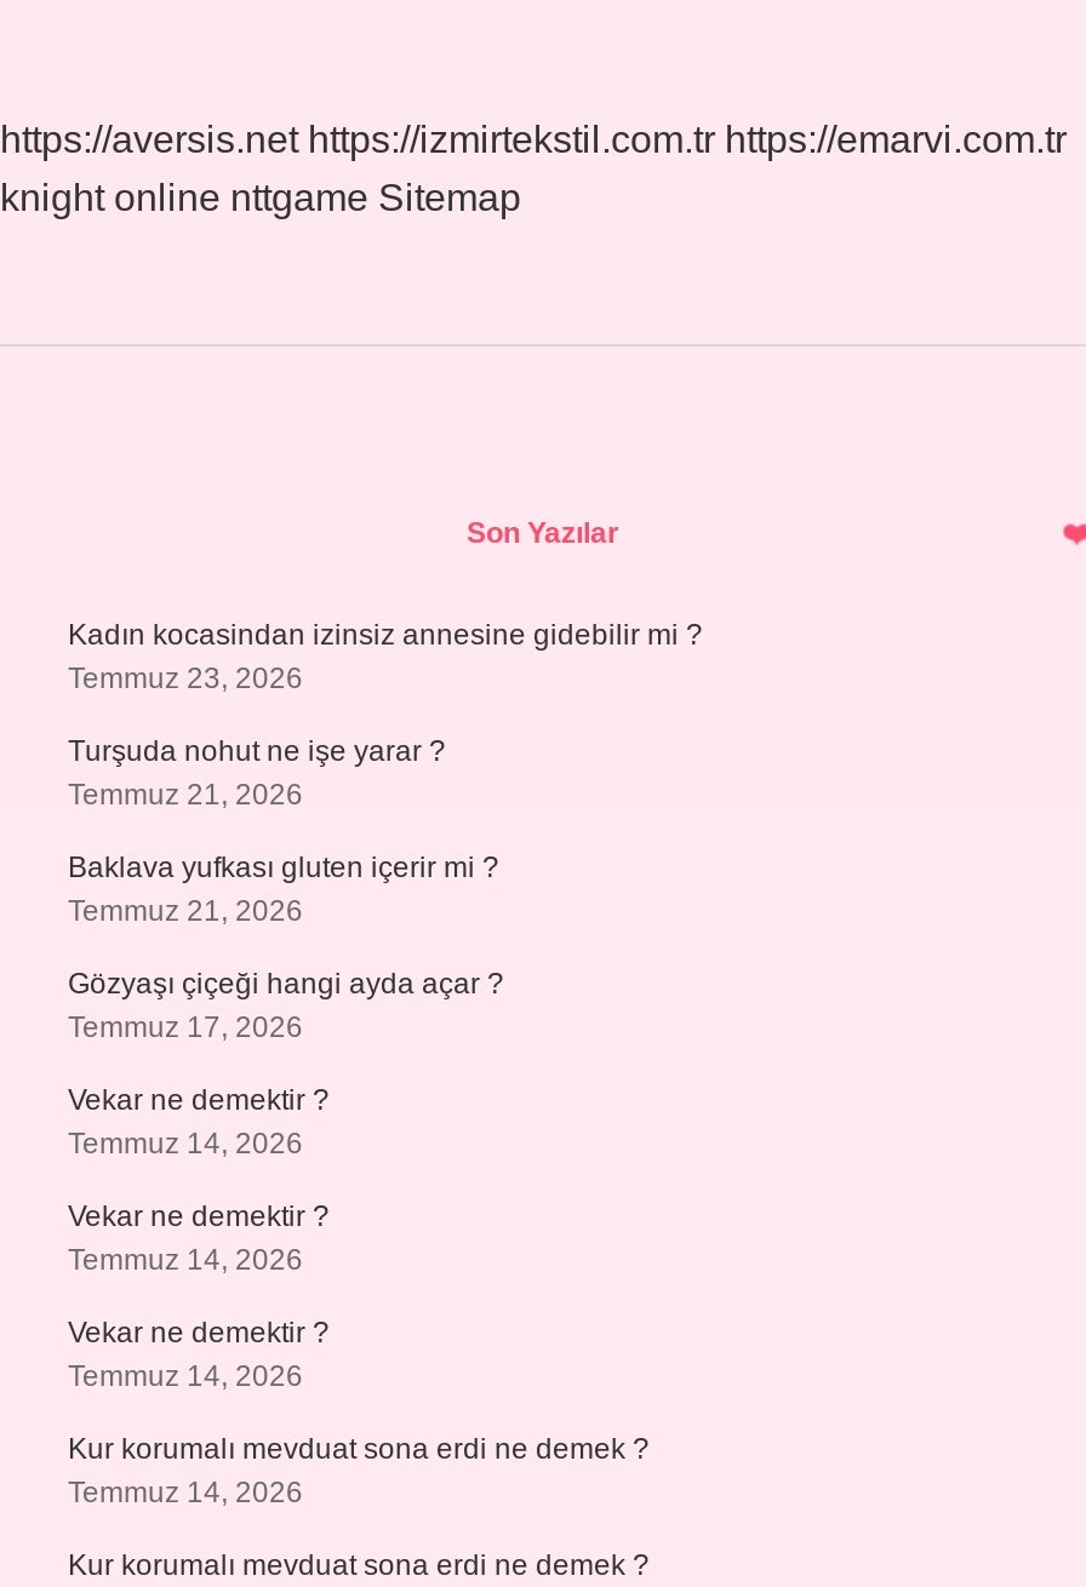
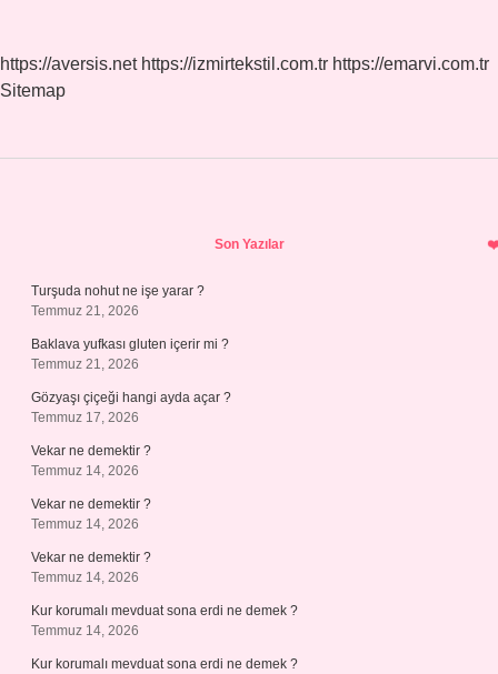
- knight online nttgame Sitemap
+ Sitemap

- Kadın kocasindan izinsiz annesine gidebilir mi ?
- Temmuz 23, 2026
